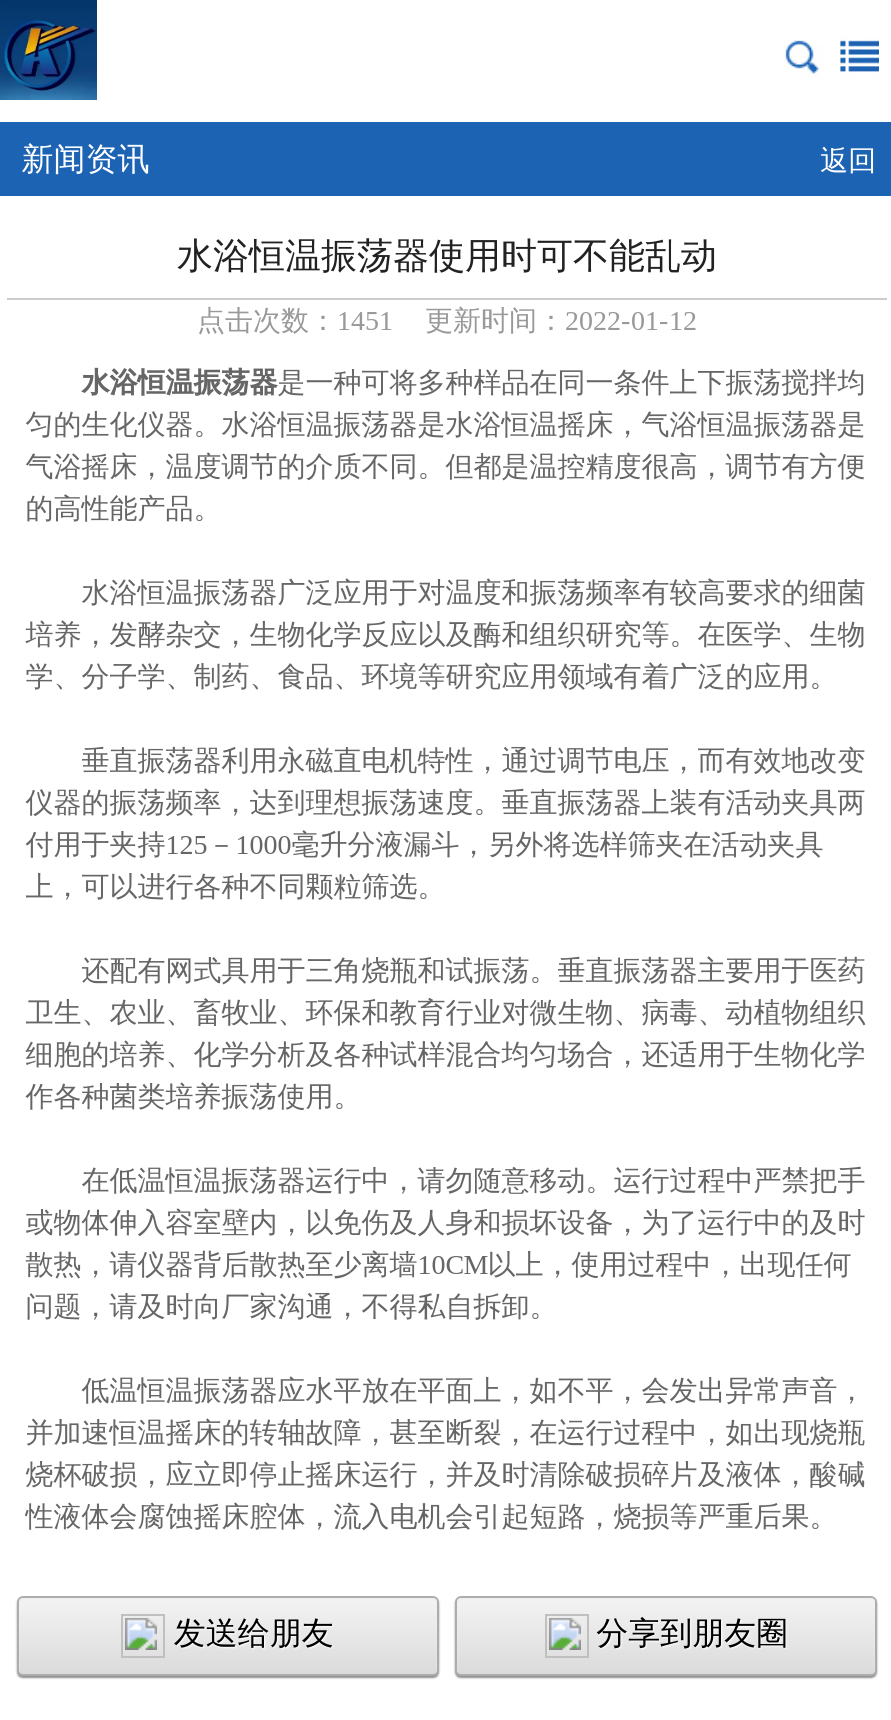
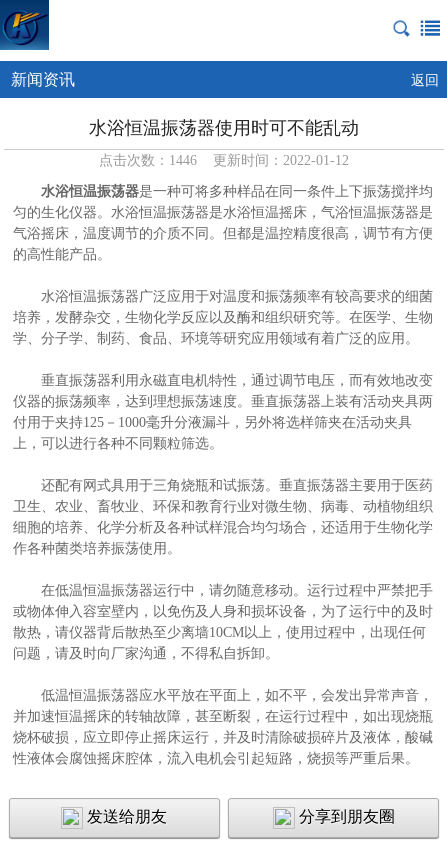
- 点击次数：1451 更新时间：2022-01-12
+ 点击次数：1446 更新时间：2022-01-12
